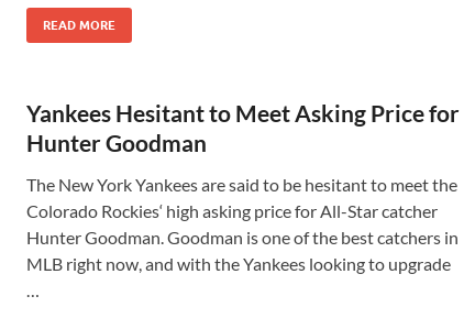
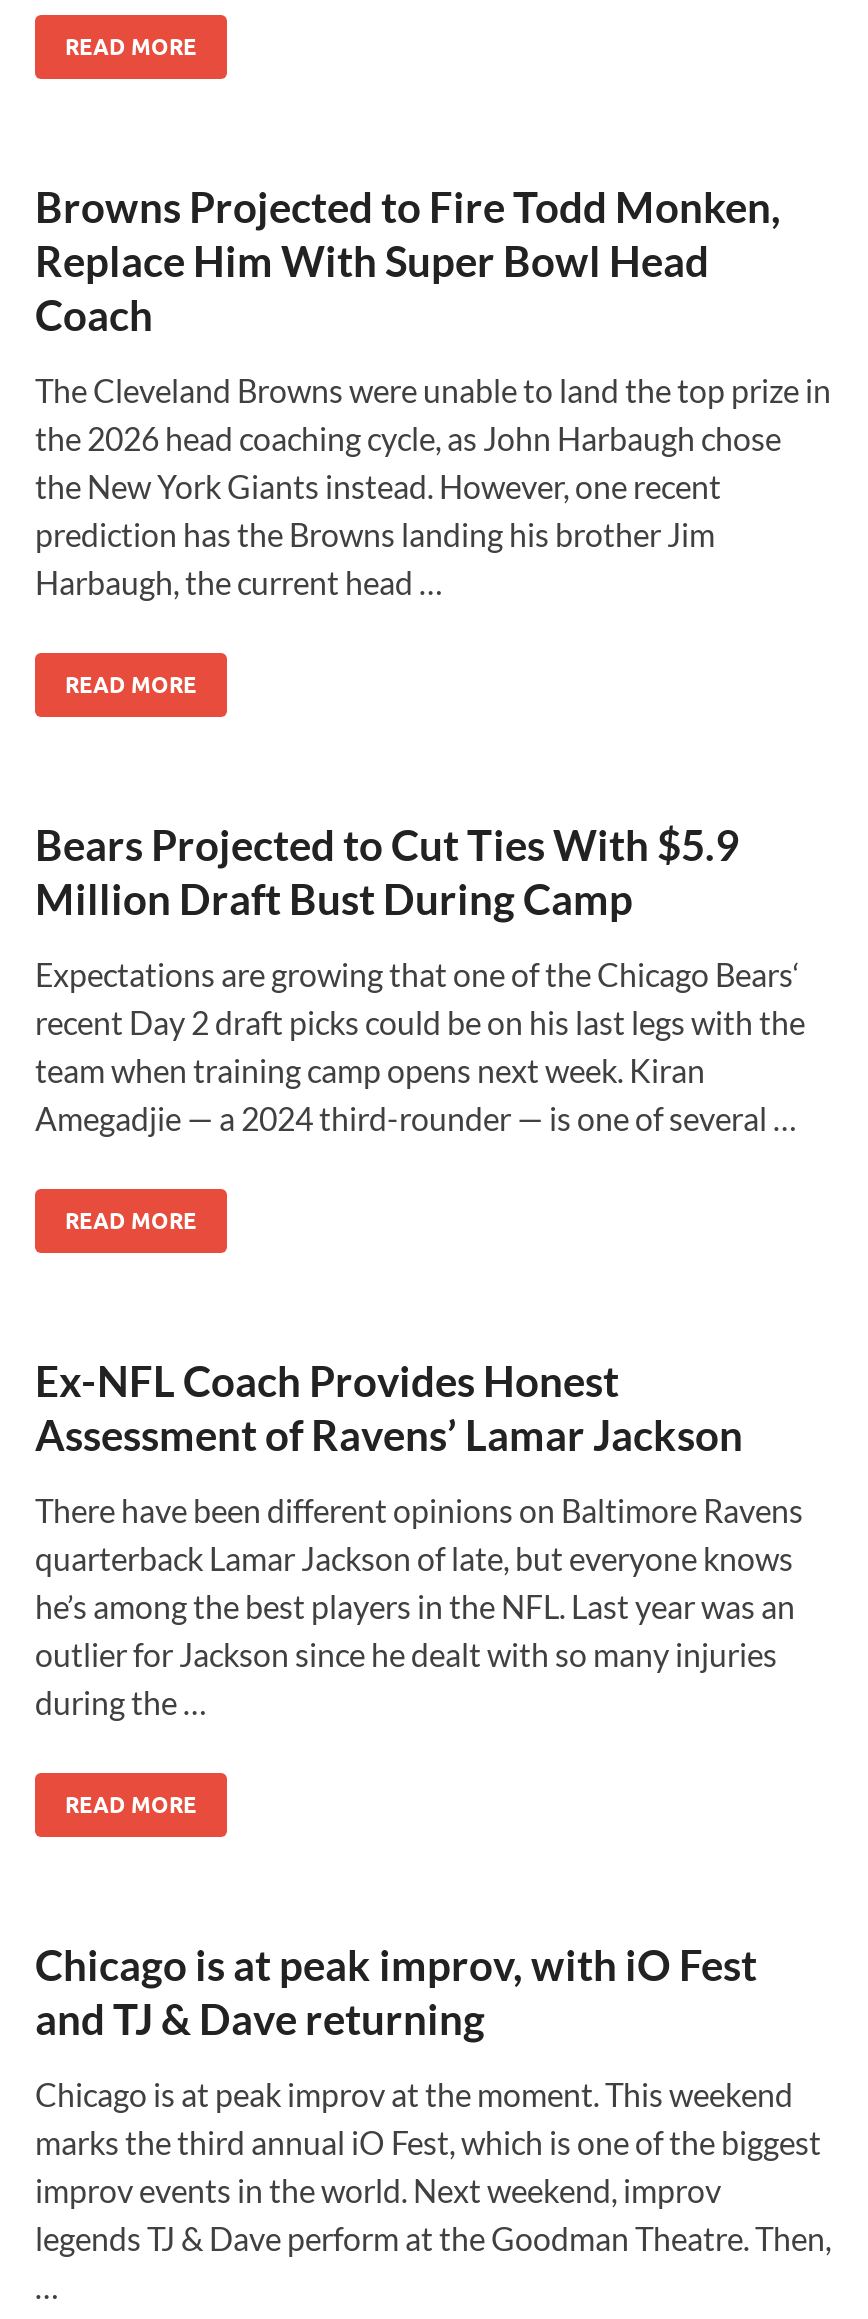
- Yankees Hesitant to Meet Asking Price for
- Hunter Goodman
- The New York Yankees are said to be hesitant to meet the
- Colorado Rockies‘ high asking price for All-Star catcher
- Hunter Goodman. Goodman is one of the best catchers in
- MLB right now, and with the Yankees looking to upgrade
+ Browns Projected to Fire Todd Monken,
+ Replace Him With Super Bowl Head
+ Coach
+ The Cleveland Browns were unable to land the top prize in
+ the 2026 head coaching cycle, as John Harbaugh chose
+ the New York Giants instead. However, one recent
+ prediction has the Browns landing his brother Jim
+ Harbaugh, the current head …
+ READ MORE
+ Bears Projected to Cut Ties With $5.9
+ Million Draft Bust During Camp
+ Expectations are growing that one of the Chicago Bears‘
+ recent Day 2 draft picks could be on his last legs with the
+ team when training camp opens next week. Kiran
+ Amegadjie — a 2024 third-rounder — is one of several …
+ READ MORE
+ Ex-NFL Coach Provides Honest
+ Assessment of Ravens’ Lamar Jackson
+ There have been different opinions on Baltimore Ravens
+ quarterback Lamar Jackson of late, but everyone knows
+ he’s among the best players in the NFL. Last year was an
+ outlier for Jackson since he dealt with so many injuries
+ during the …
+ READ MORE
+ Chicago is at peak improv, with iO Fest
+ and TJ & Dave returning
+ Chicago is at peak improv at the moment. This weekend
+ marks the third annual iO Fest, which is one of the biggest
+ improv events in the world. Next weekend, improv
+ legends TJ & Dave perform at the Goodman Theatre. Then,
